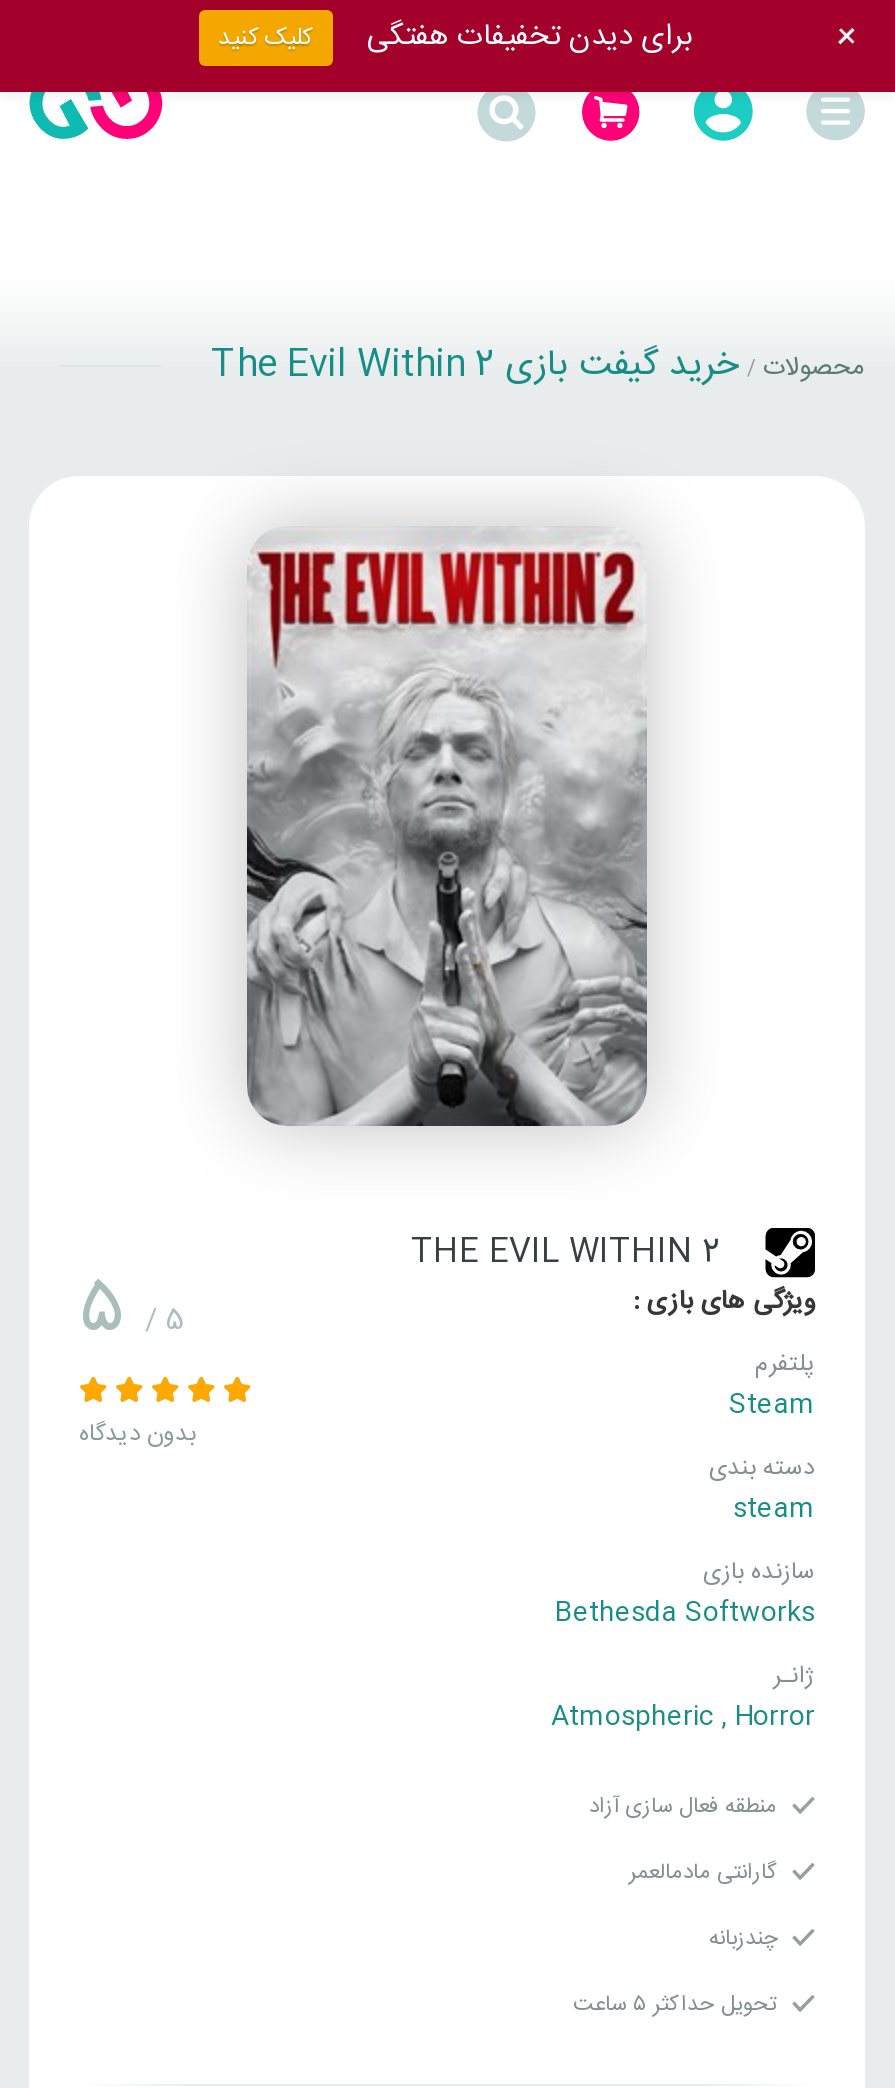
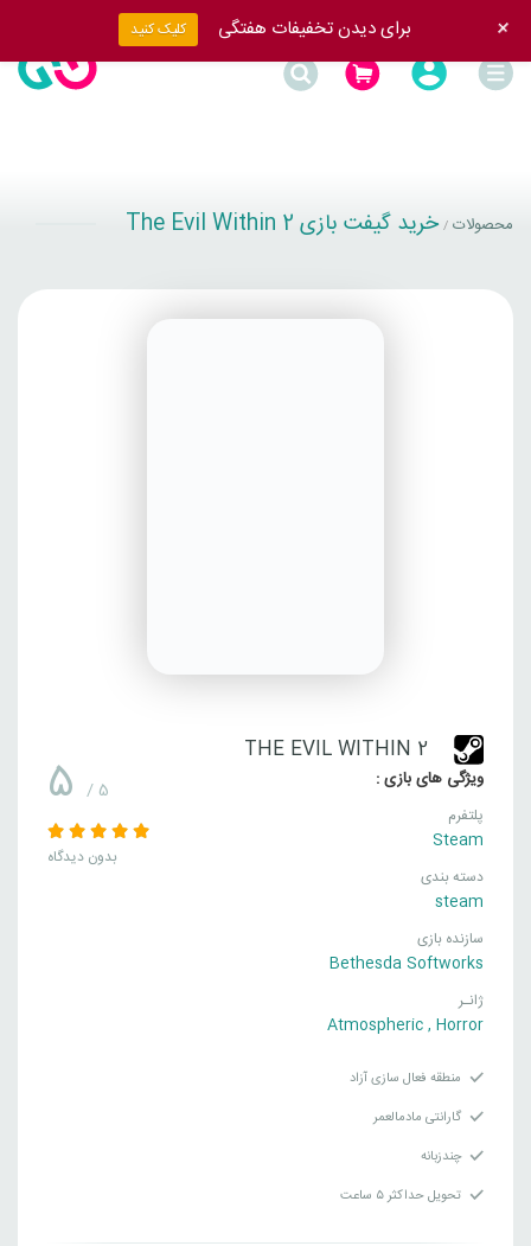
- [image]
